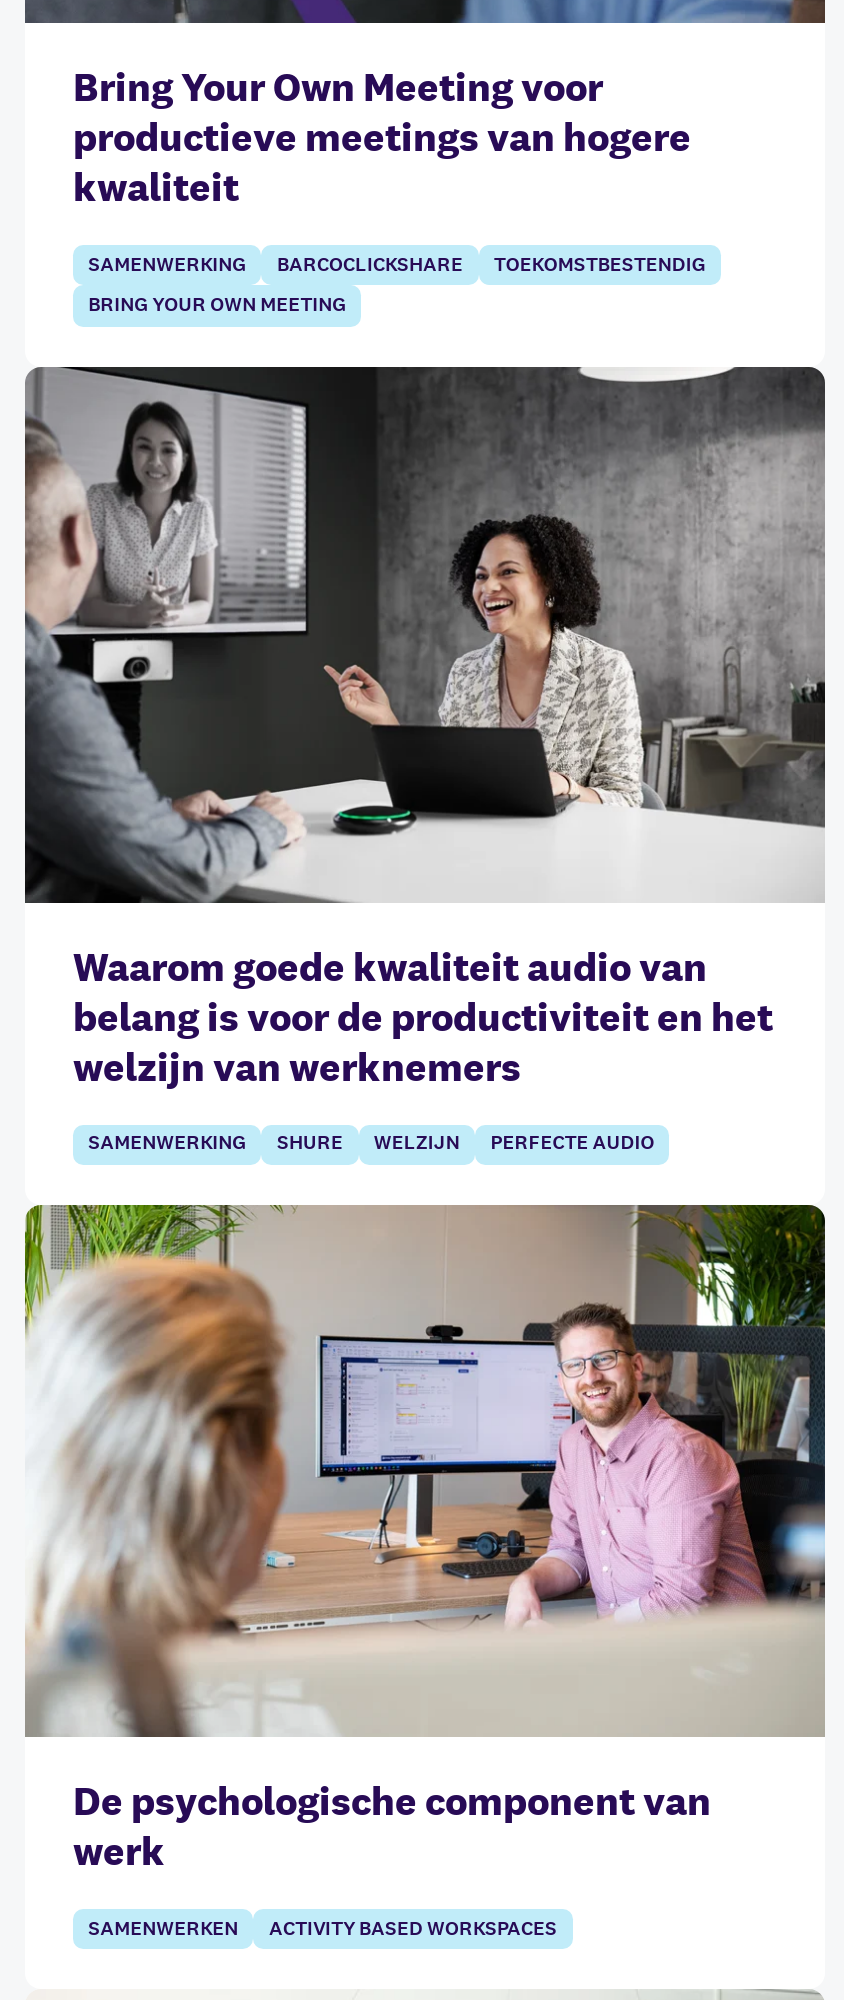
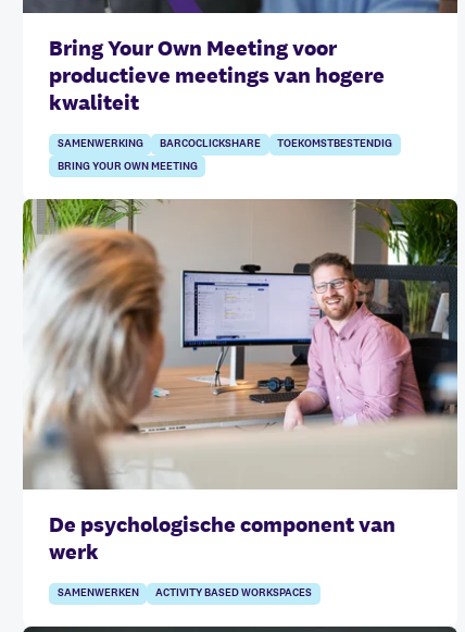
- [image]
- Waarom goede kwaliteit audio van
- belang is voor de productiviteit en het
- welzijn van werknemers
- SAMENWERKING
- SHURE
- WELZIJN
- PERFECTE AUDIO
